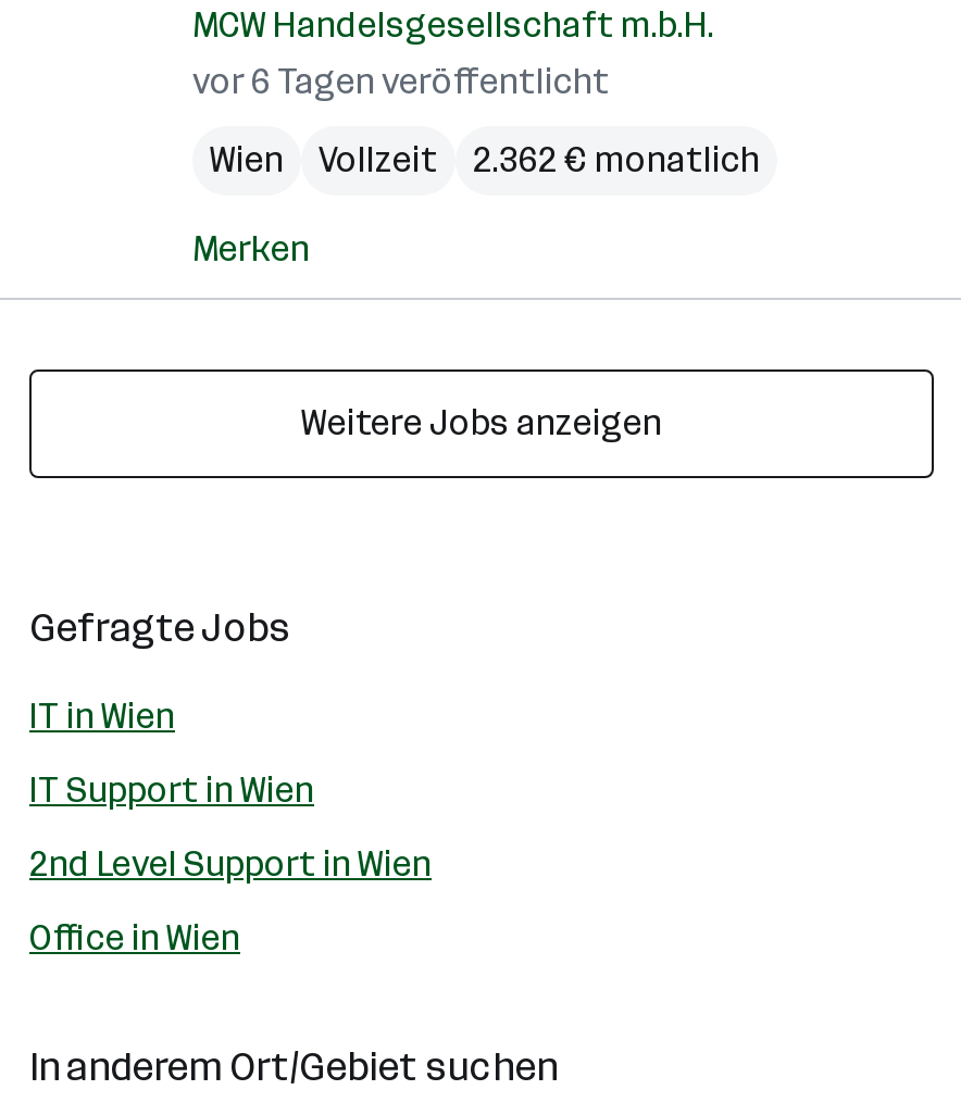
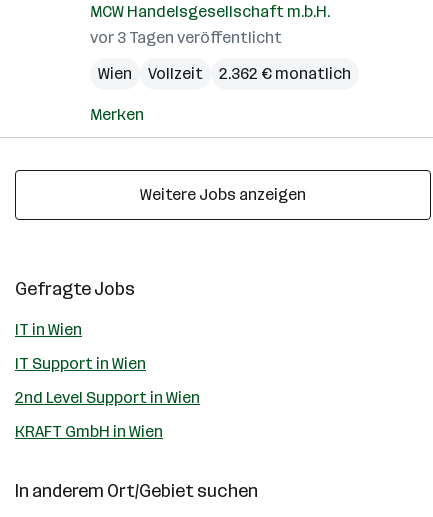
- vor 6 Tagen veröffentlicht
+ vor 3 Tagen veröffentlicht

- Office in Wien
+ KRAFT GmbH in Wien
